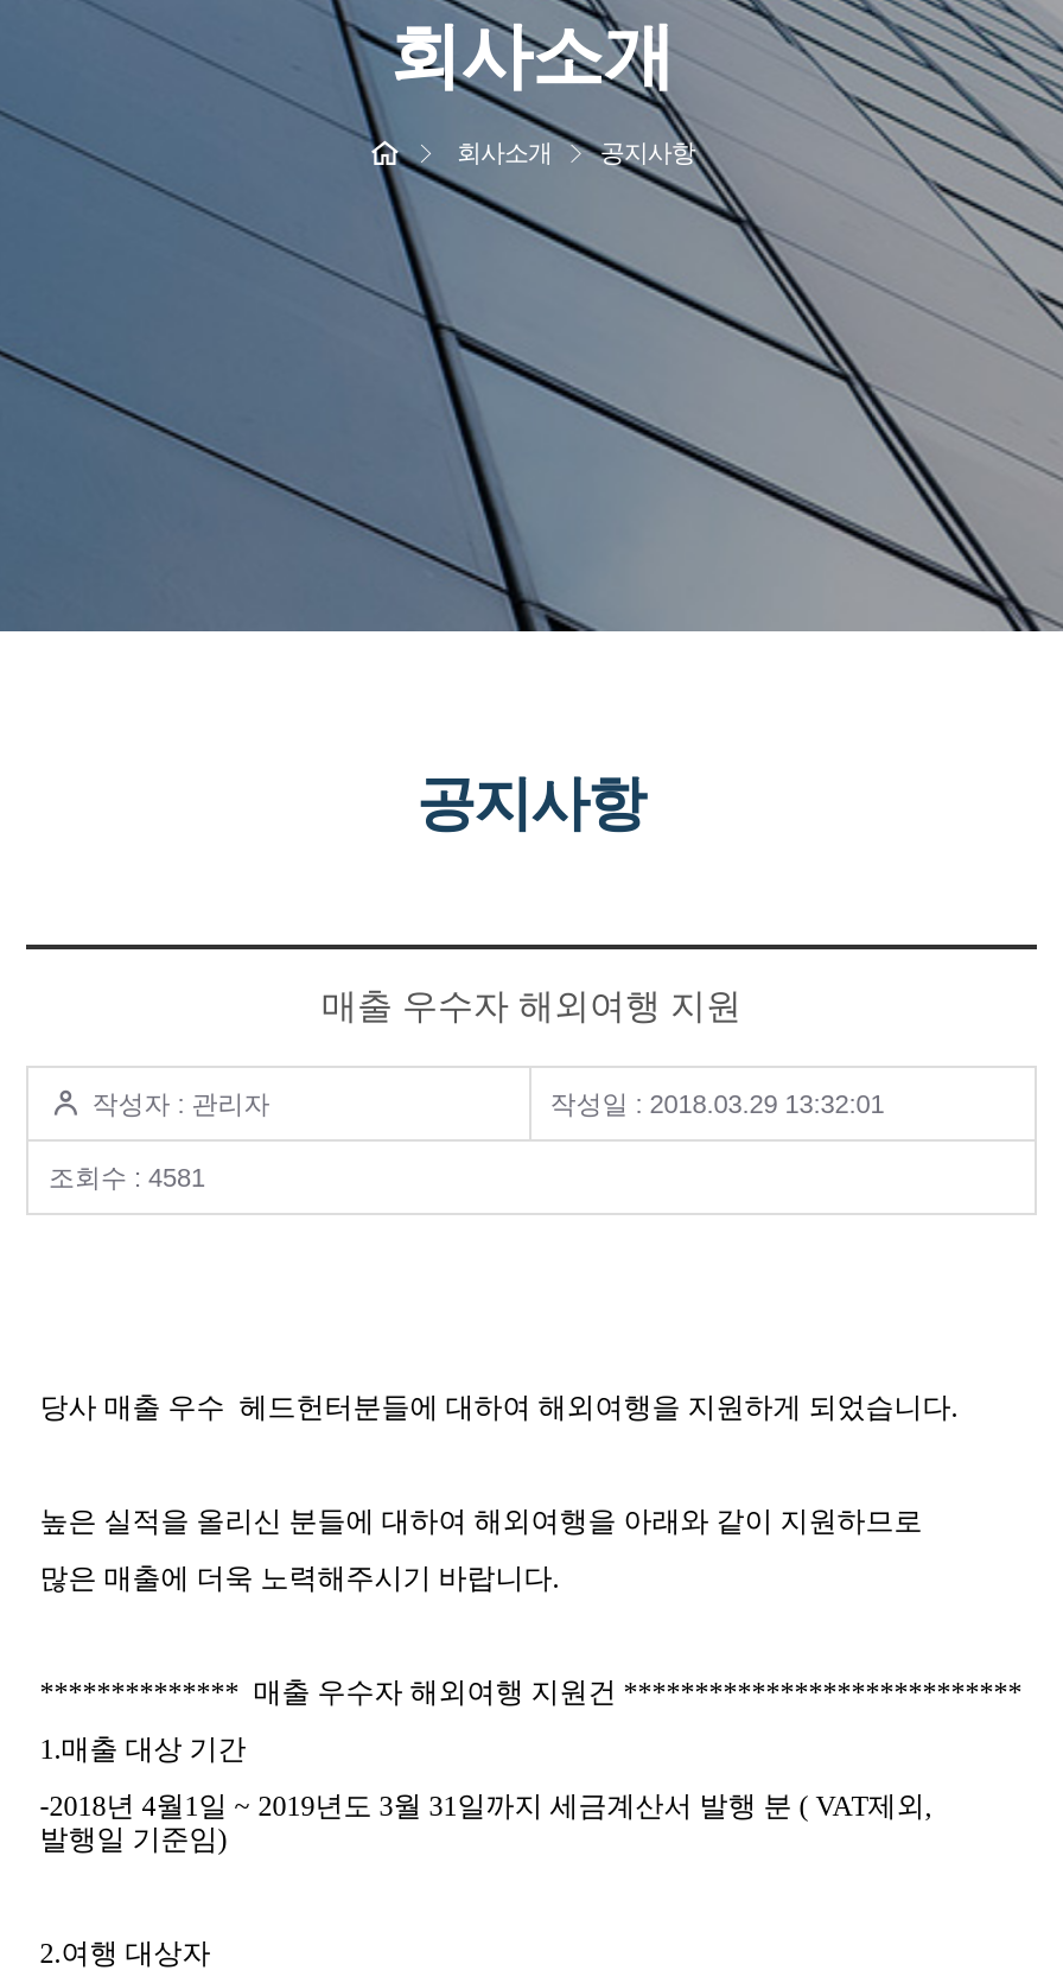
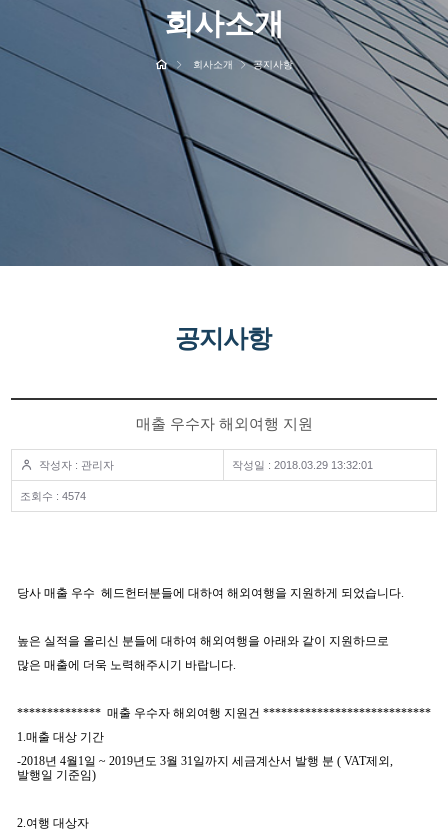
- 조회수 : 4581
+ 조회수 : 4574
